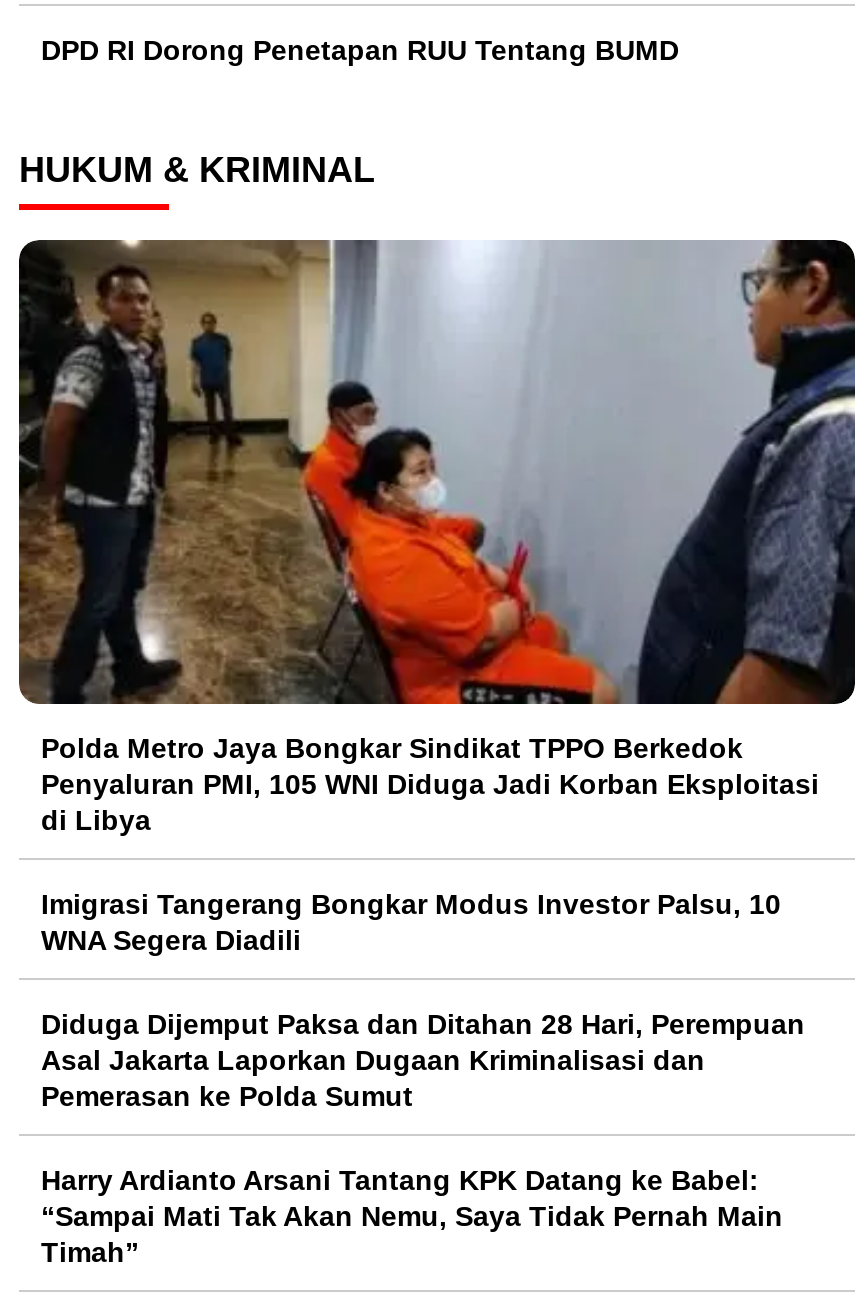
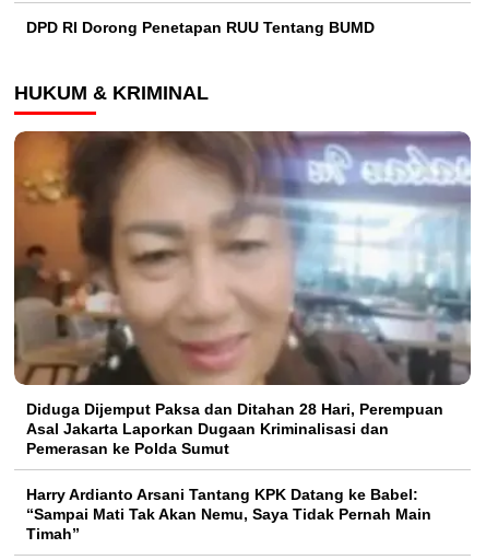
- [image]
+ [image]

- Polda Metro Jaya Bongkar Sindikat TPPO Berkedok
- Penyaluran PMI, 105 WNI Diduga Jadi Korban Eksploitasi
- di Libya
- Imigrasi Tangerang Bongkar Modus Investor Palsu, 10
- WNA Segera Diadili
